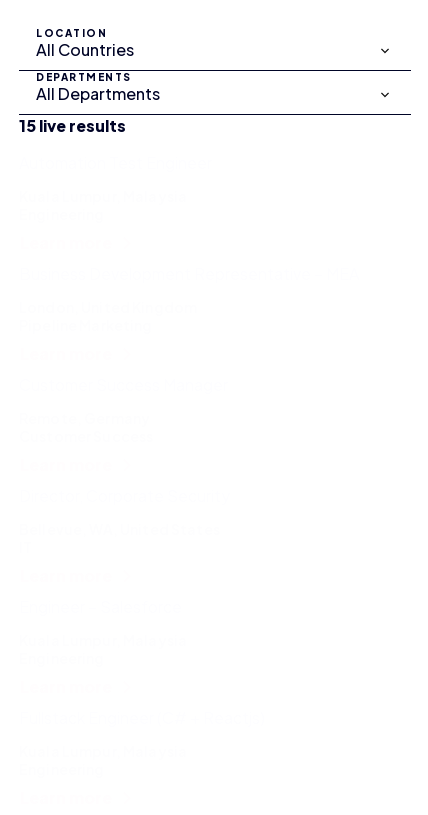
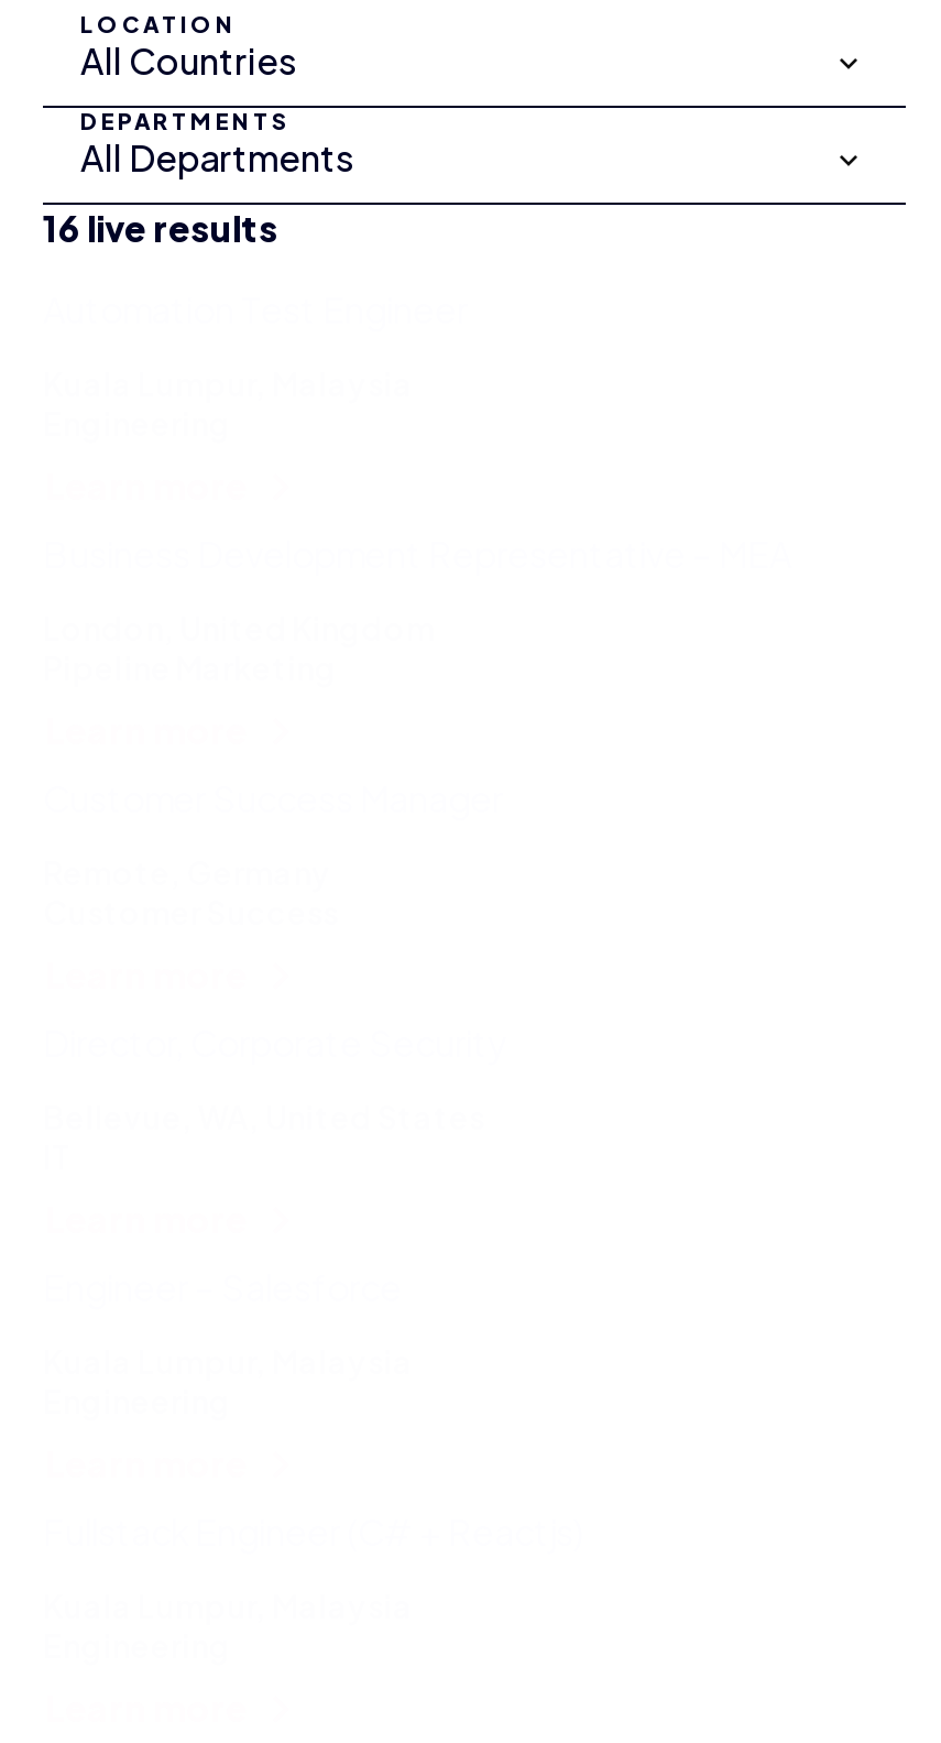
- 15 live results
+ 16 live results
